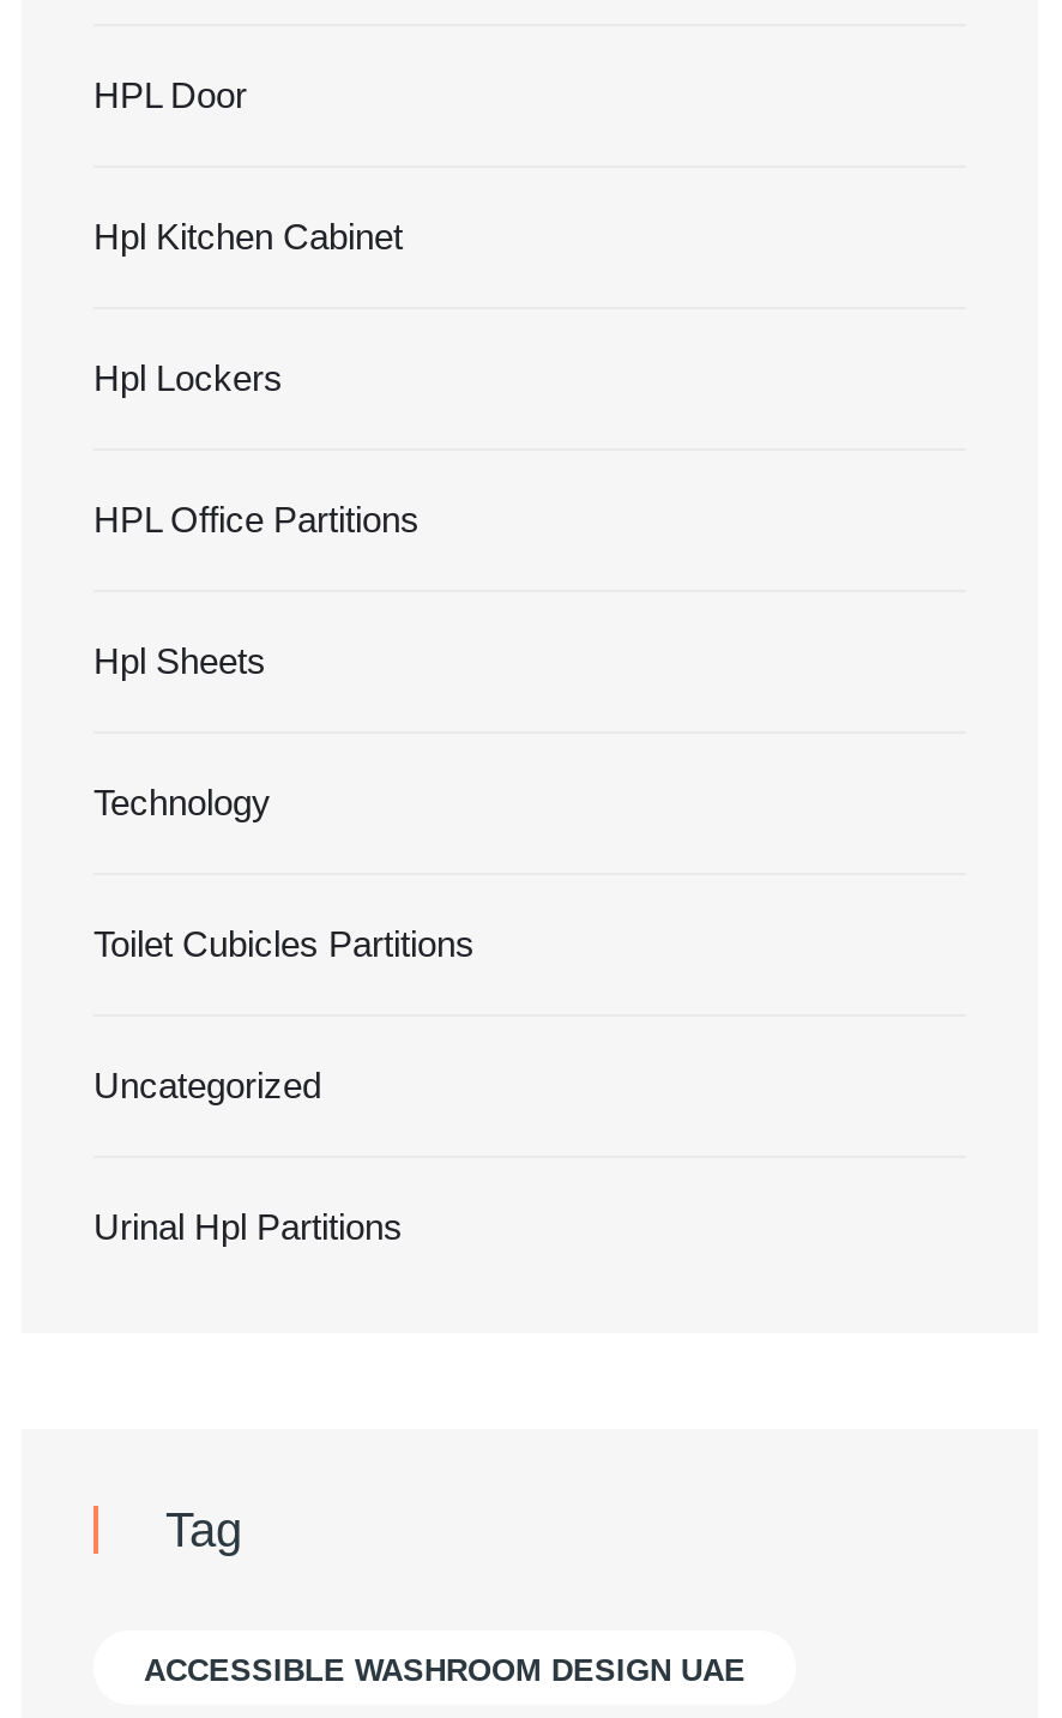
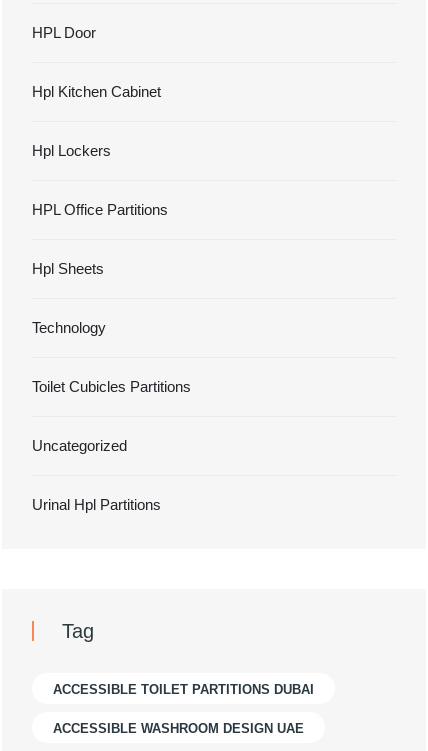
+ ACCESSIBLE TOILET PARTITIONS DUBAI
